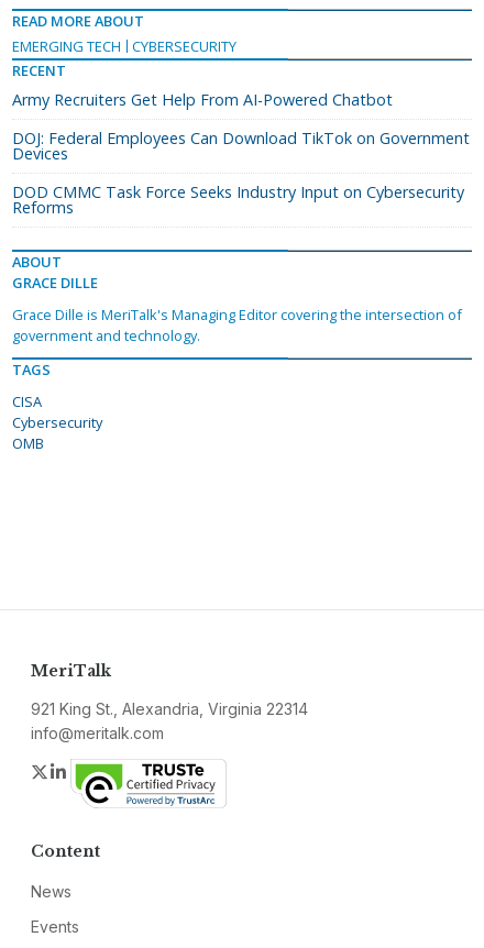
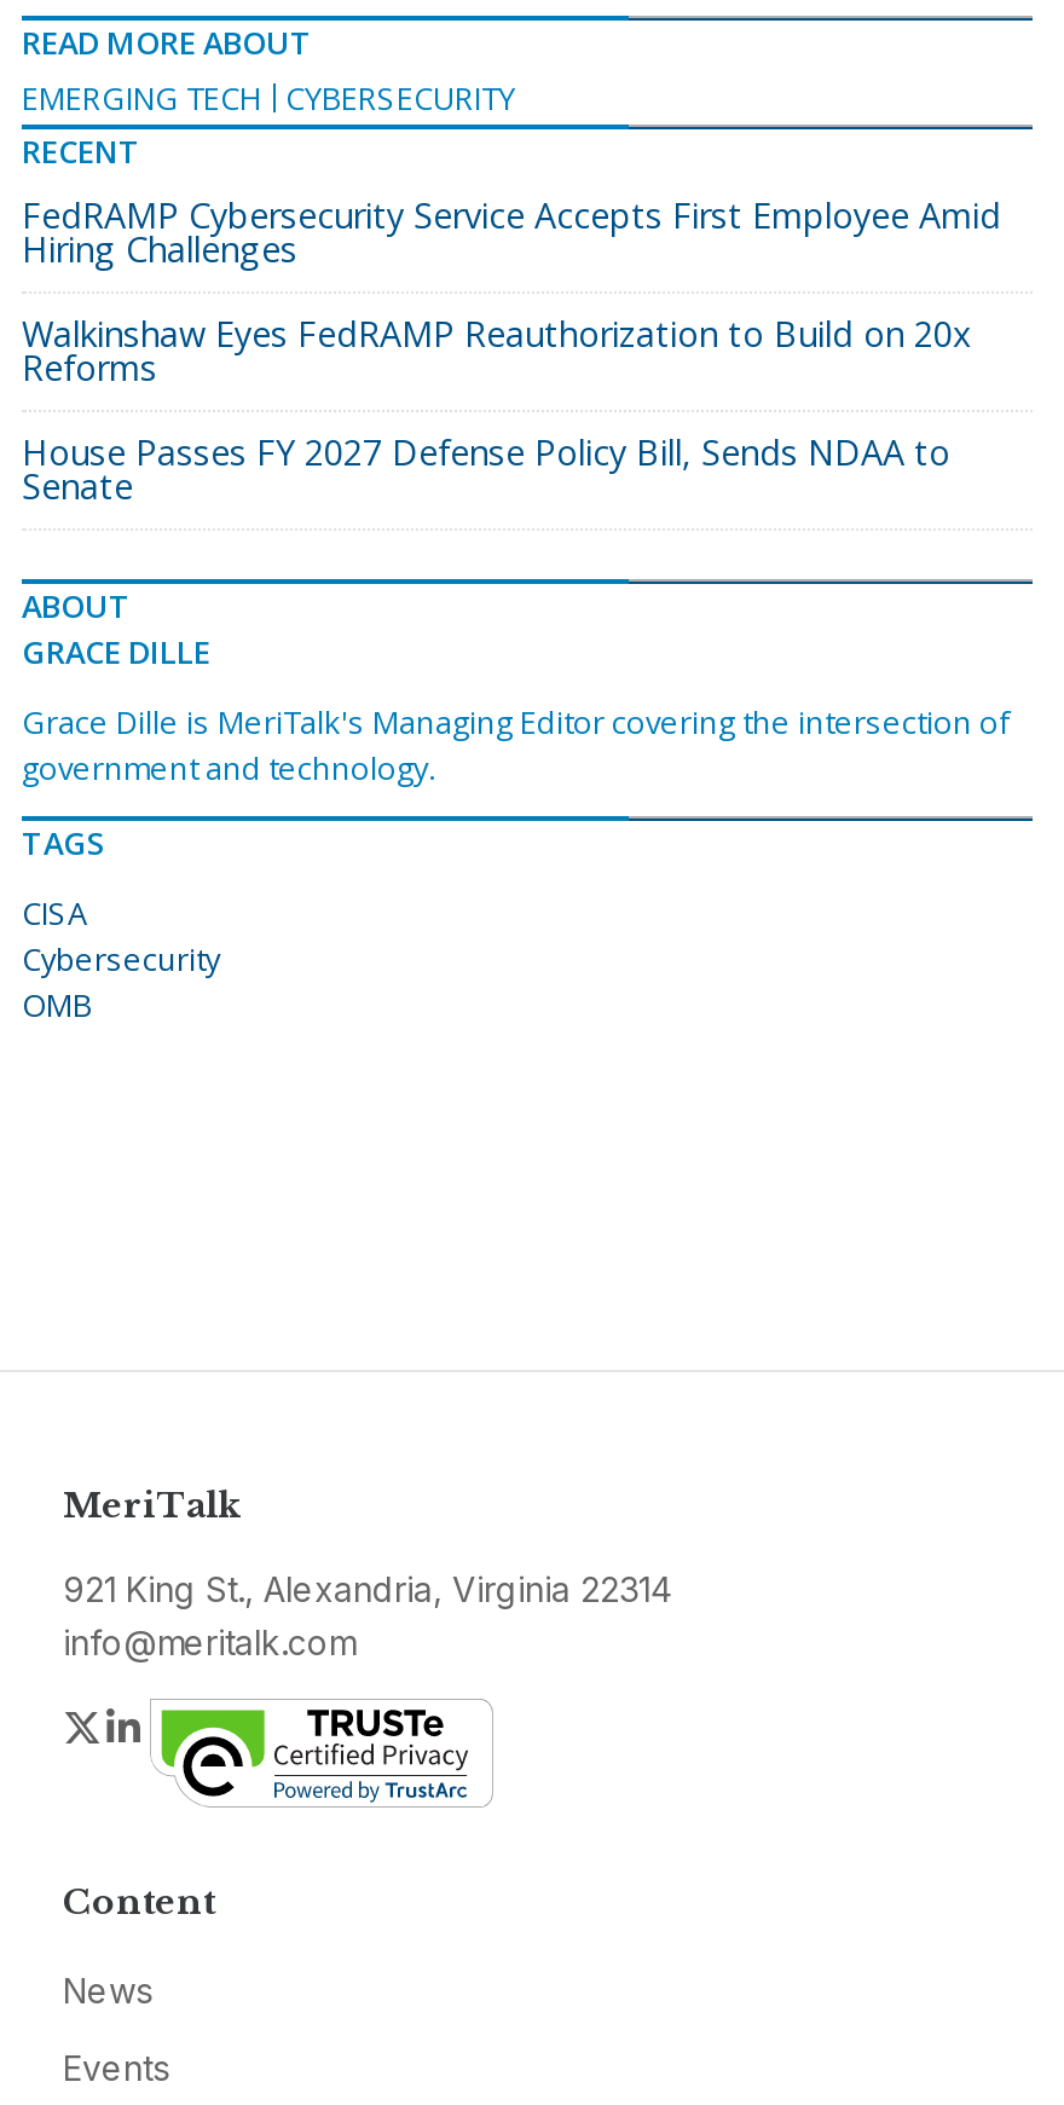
- Army Recruiters Get Help From AI-Powered Chatbot
- DOJ: Federal Employees Can Download TikTok on Government
- Devices
- DOD CMMC Task Force Seeks Industry Input on Cybersecurity
+ FedRAMP Cybersecurity Service Accepts First Employee Amid
+ Hiring Challenges
+ Walkinshaw Eyes FedRAMP Reauthorization to Build on 20x

moved up: Reforms

+ House Passes FY 2027 Defense Policy Bill, Sends NDAA to
+ Senate
